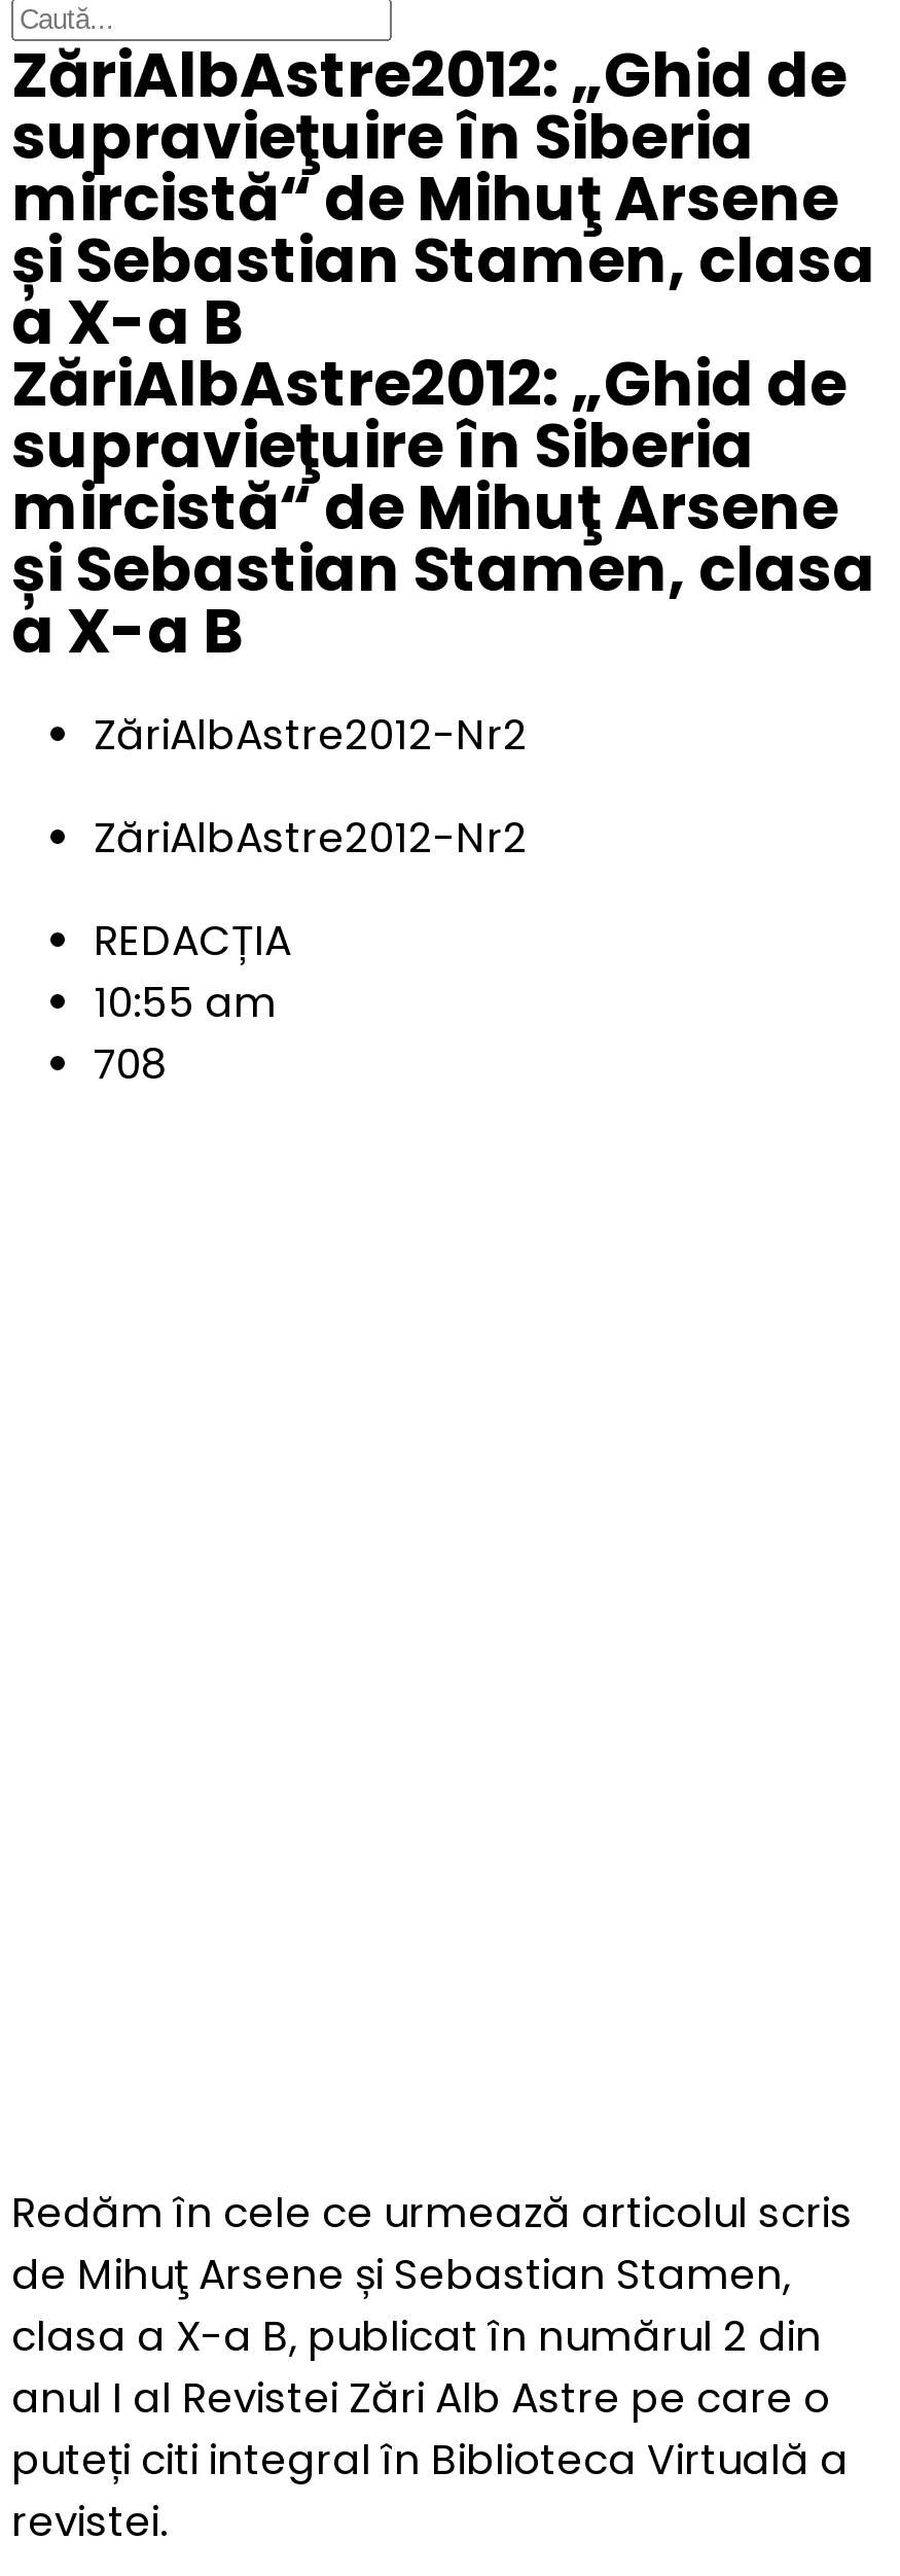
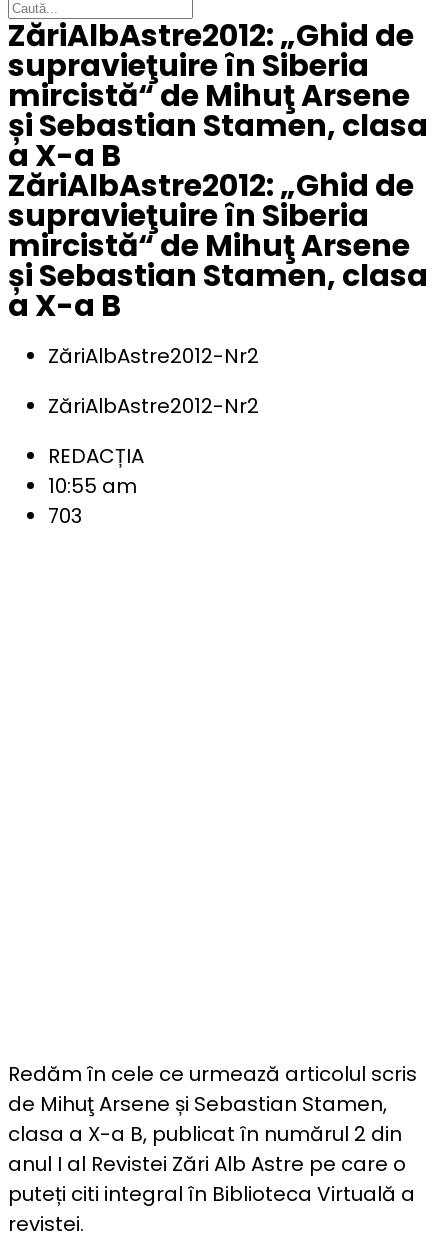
- 708
+ 703
